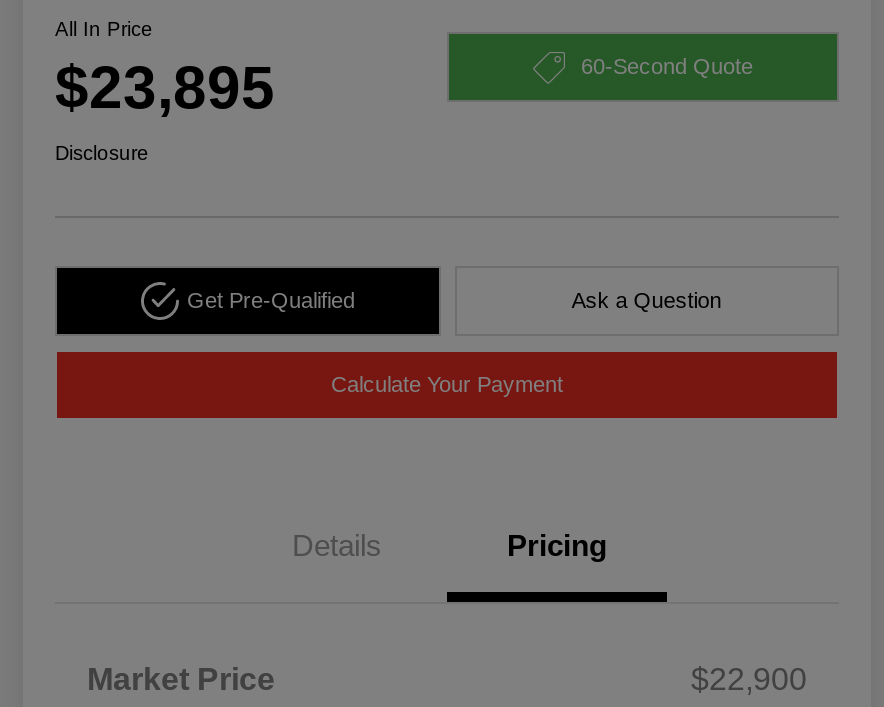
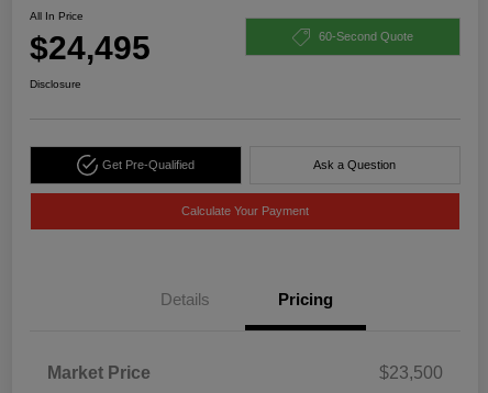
- $23,895
+ $24,495

- $22,900
+ $23,500
